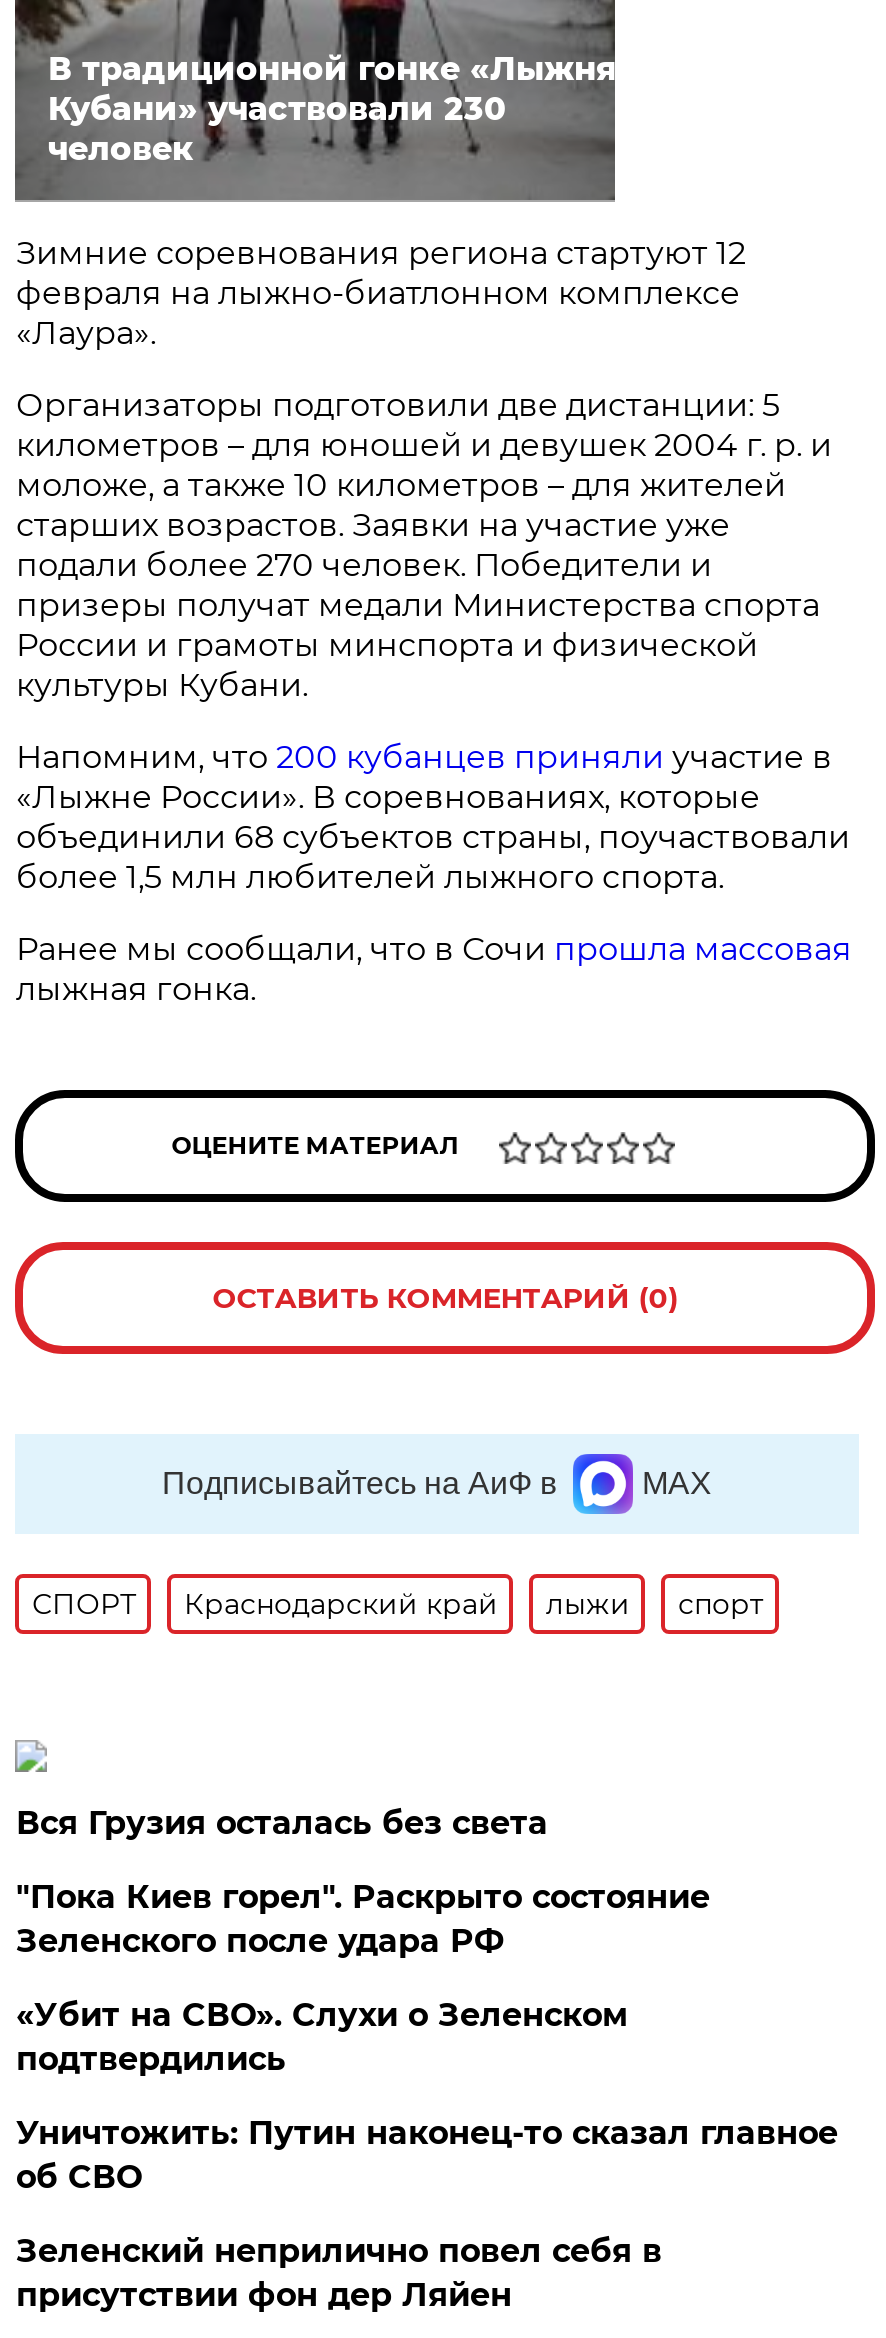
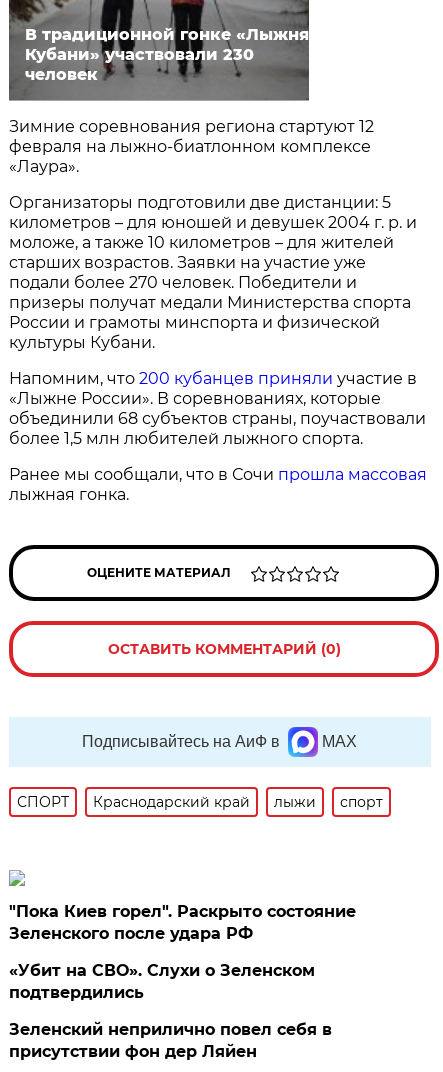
- Вся Грузия осталась без света

- Уничтожить: Путин наконец-то сказал главное
- об СВО
